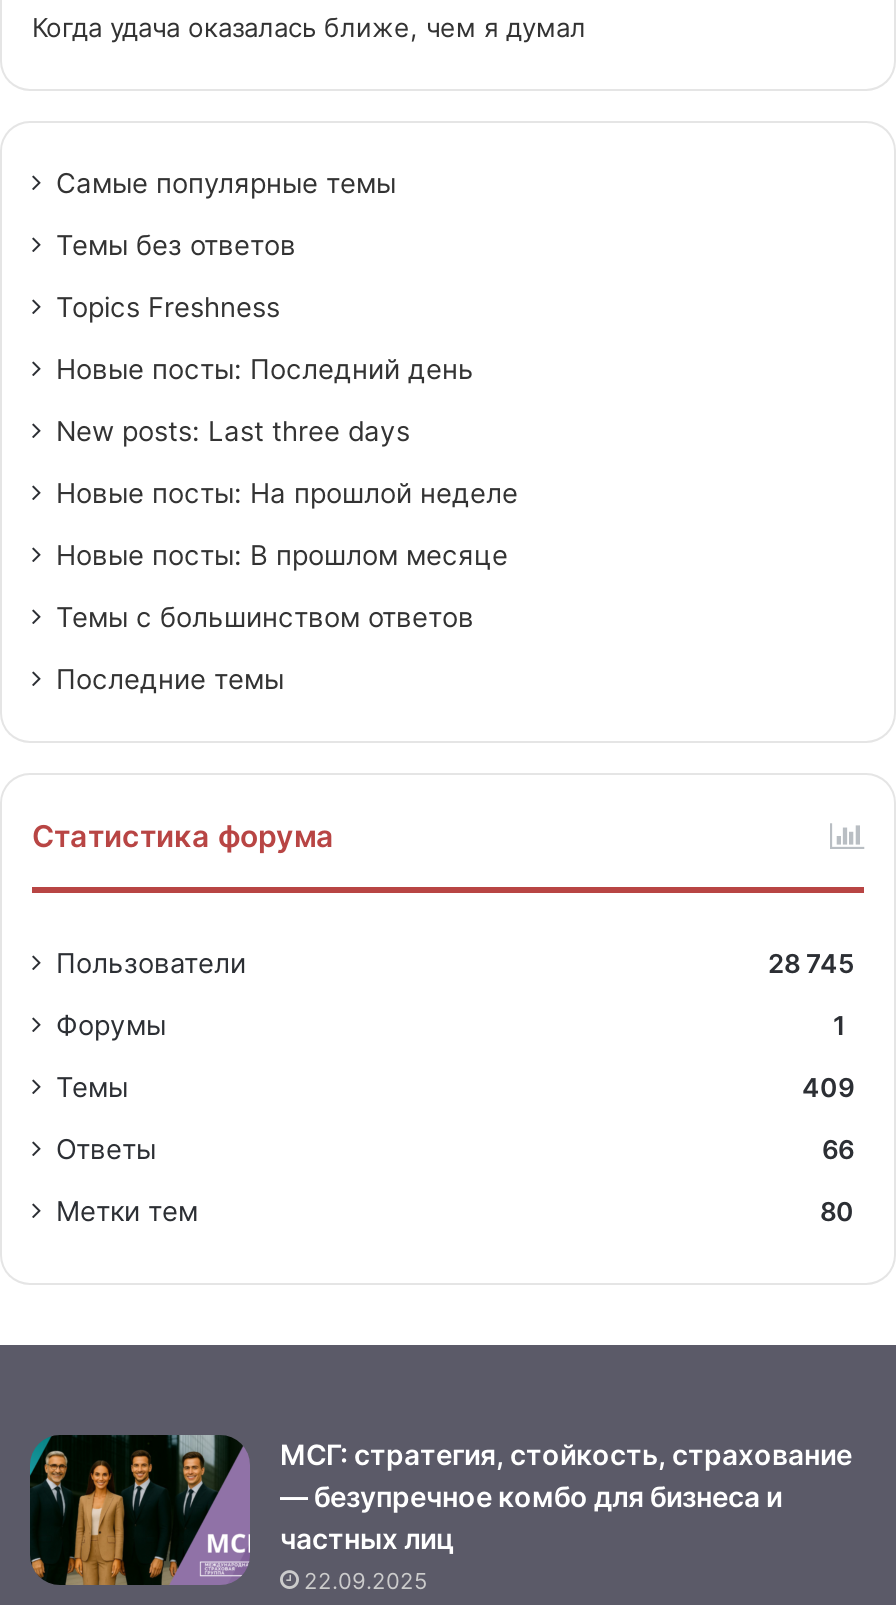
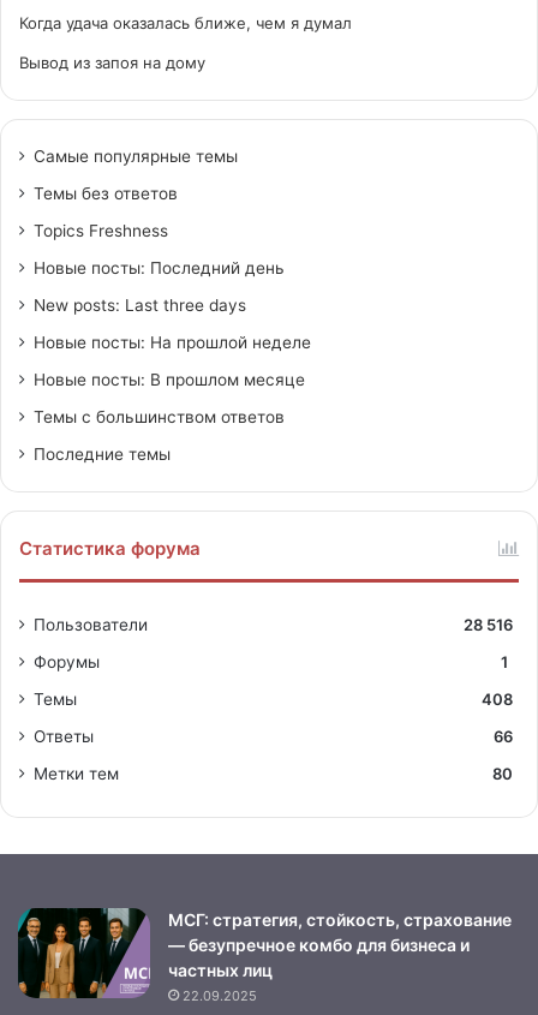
+ Вывод из запоя на дому

- 28 745
+ 28 516

- 409
+ 408
